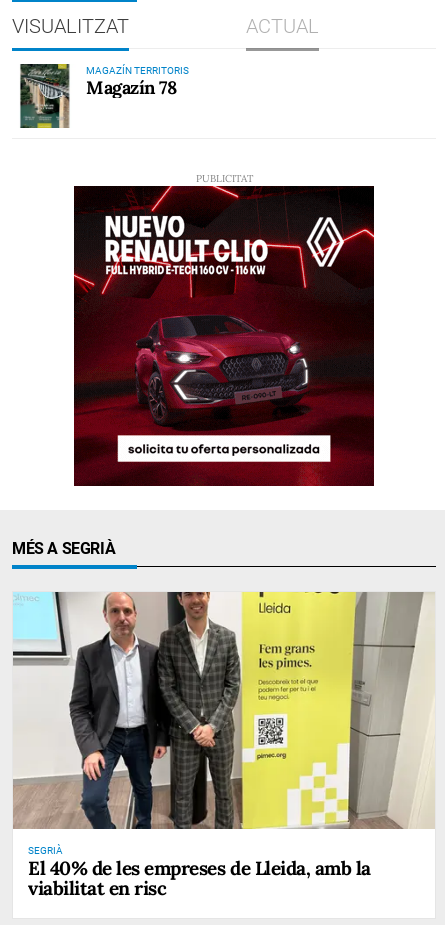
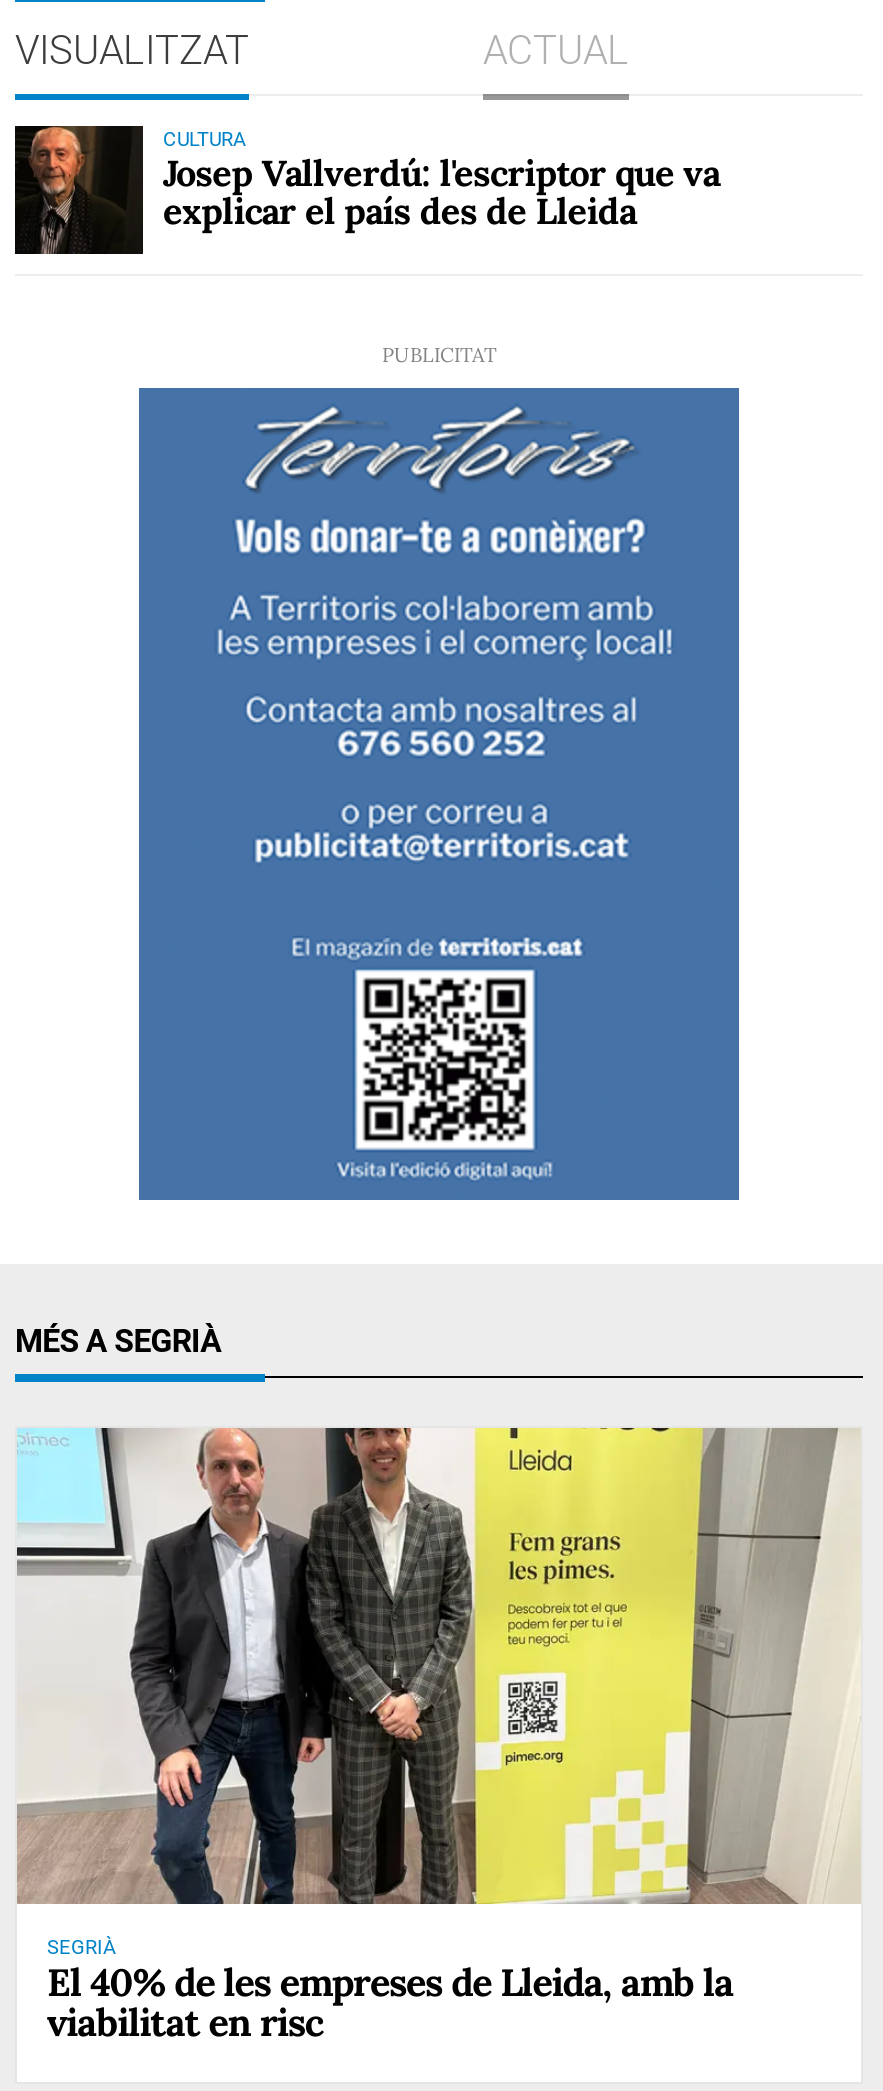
- [image]
- MAGAZÍN TERRITORIS
- Magazín 78
+ [image]
+ CULTURA
+ Josep Vallverdú: l'escriptor que va
+ explicar el país des de Lleida

- [image]
+ [image]
